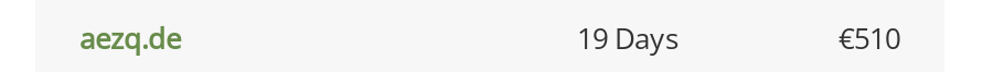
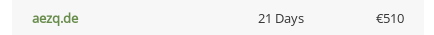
- 19 Days
+ 21 Days
